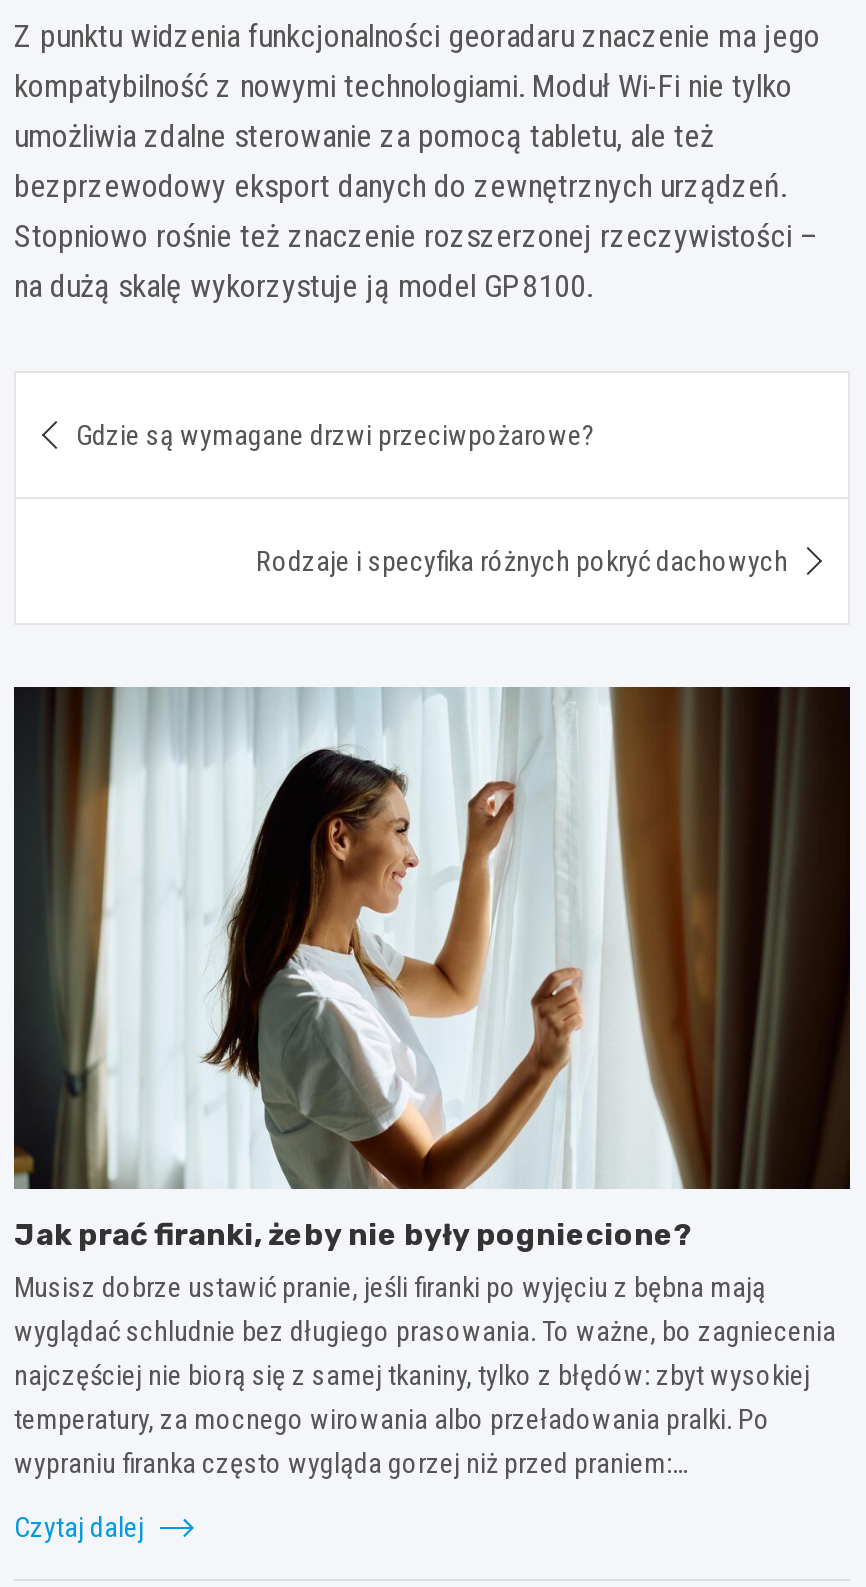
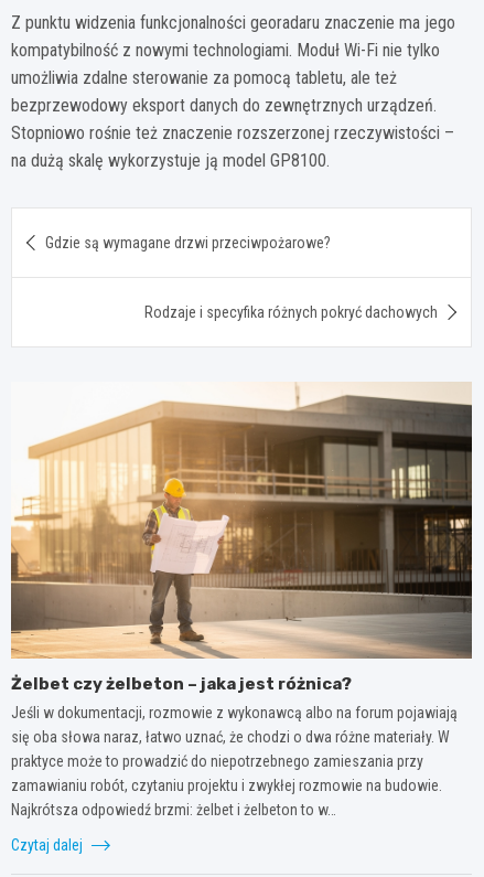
- [image]
- Jak prać firanki, żeby nie były pogniecione?
+ [image]
+ Żelbet czy żelbeton – jaka jest różnica?

- Musisz dobrze ustawić pranie, jeśli firanki po wyjęciu z bębna mają
- wyglądać schludnie bez długiego prasowania. To ważne, bo zagniecenia
- najczęściej nie biorą się z samej tkaniny, tylko z błędów: zbyt wysokiej
- temperatury, za mocnego wirowania albo przeładowania pralki. Po
- wypraniu firanka często wygląda gorzej niż przed praniem:…
+ Jeśli w dokumentacji, rozmowie z wykonawcą albo na forum pojawiają
+ się oba słowa naraz, łatwo uznać, że chodzi o dwa różne materiały. W
+ praktyce może to prowadzić do niepotrzebnego zamieszania przy
+ zamawianiu robót, czytaniu projektu i zwykłej rozmowie na budowie.
+ Najkrótsza odpowiedź brzmi: żelbet i żelbeton to w…
